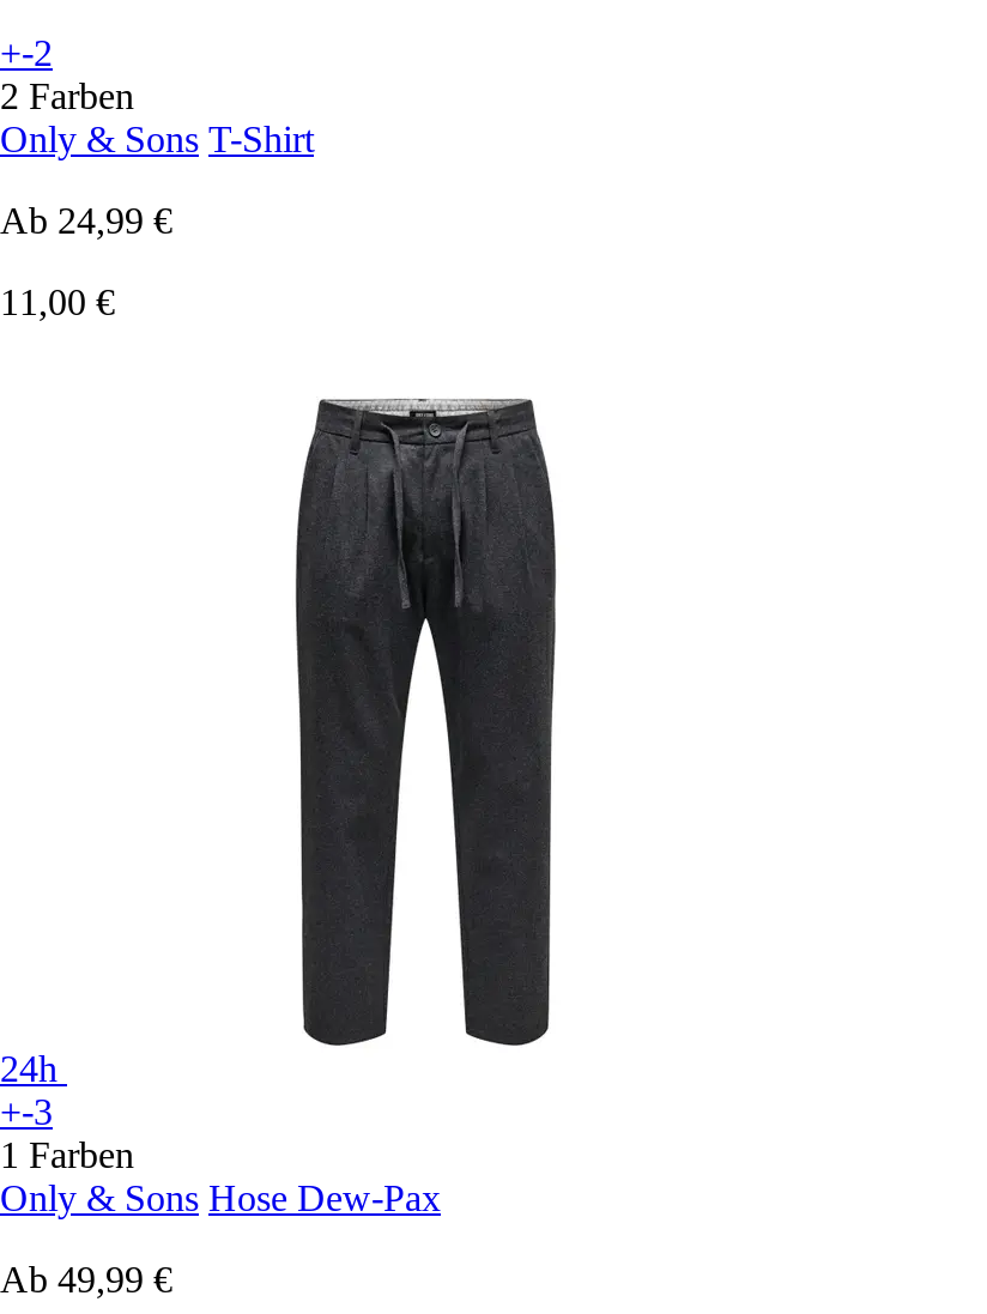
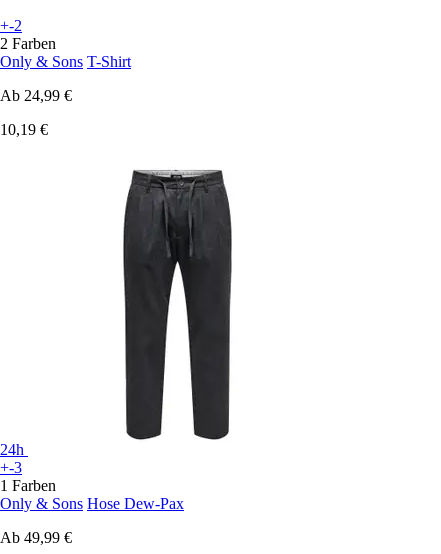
- 11,00 €
+ 10,19 €
